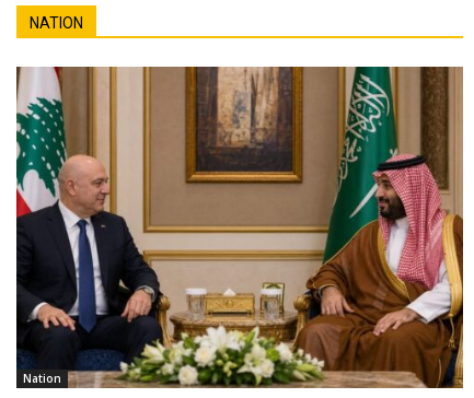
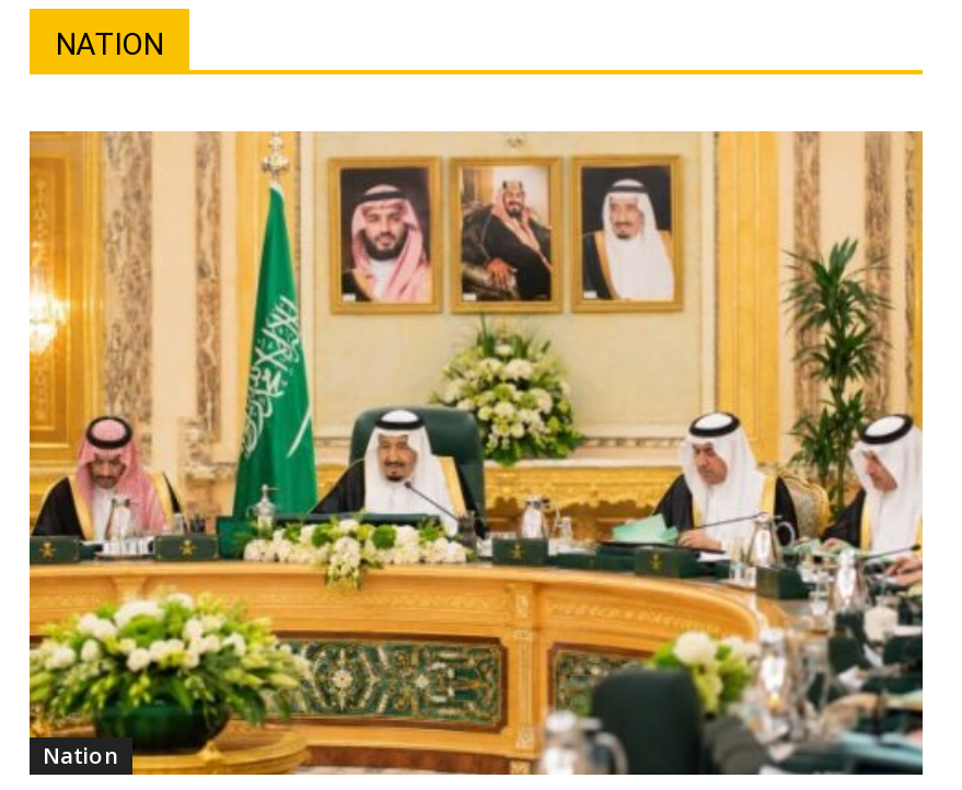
- [image]
+ [image]
